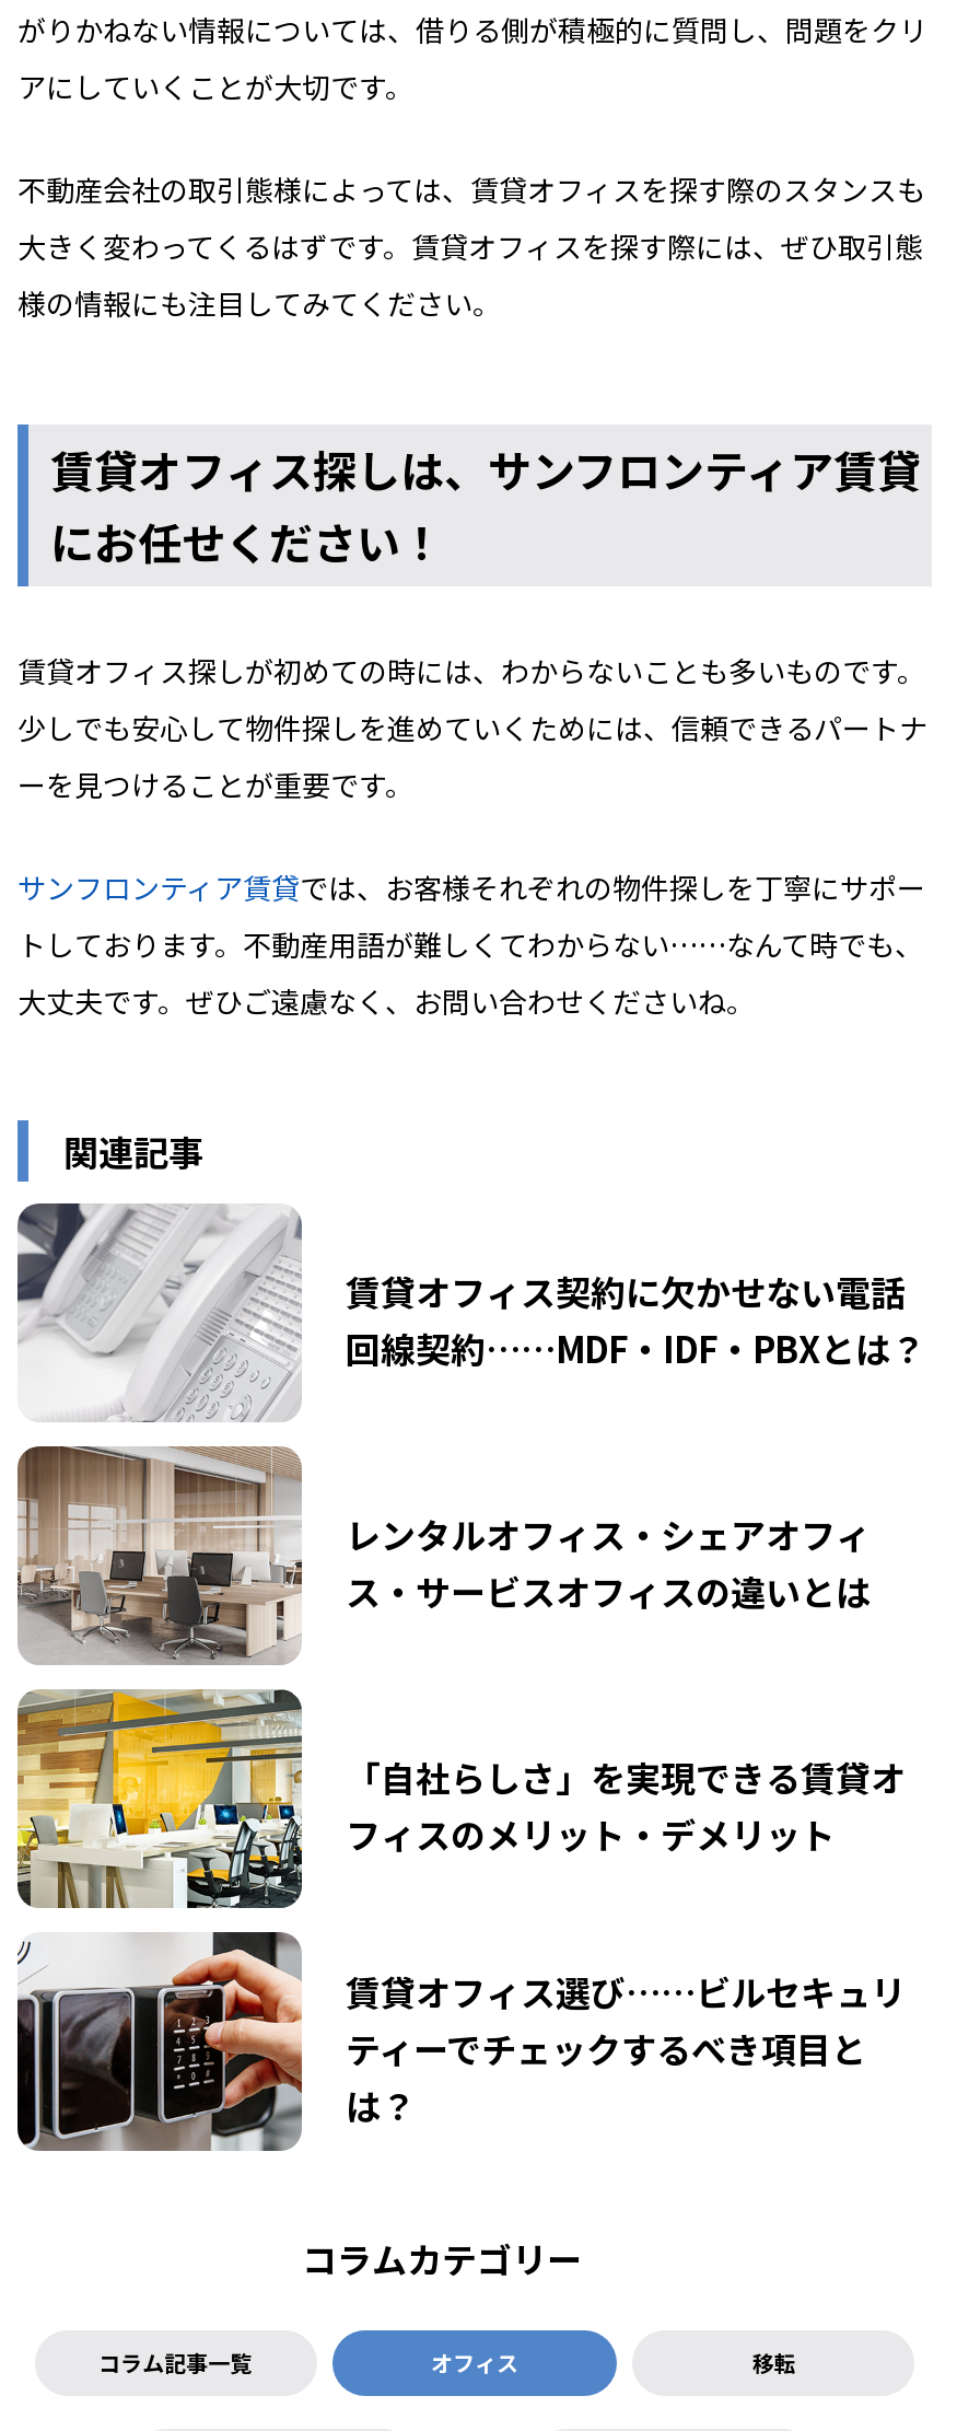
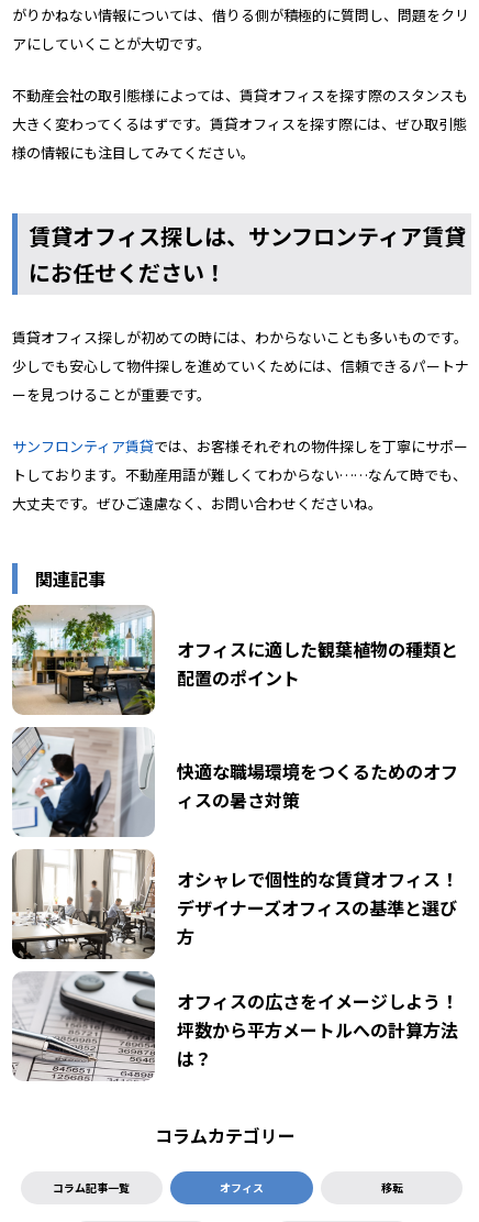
- [image]
- 賃貸オフィス契約に欠かせない電話
- 回線契約……MDF・IDF・PBXとは？
+ [image]
+ オフィスに適した観葉植物の種類と
+ 配置のポイント

- [image]
- レンタルオフィス・シェアオフィ
- ス・サービスオフィスの違いとは
+ [image]
+ 快適な職場環境をつくるためのオフ
+ ィスの暑さ対策

- [image]
- 「自社らしさ」を実現できる賃貸オ
- フィスのメリット・デメリット
+ [image]
+ オシャレで個性的な賃貸オフィス！
+ デザイナーズオフィスの基準と選び
+ 方

- [image]
- 賃貸オフィス選び……ビルセキュリ
- ティーでチェックするべき項目と
+ [image]
+ オフィスの広さをイメージしよう！
+ 坪数から平方メートルへの計算方法
